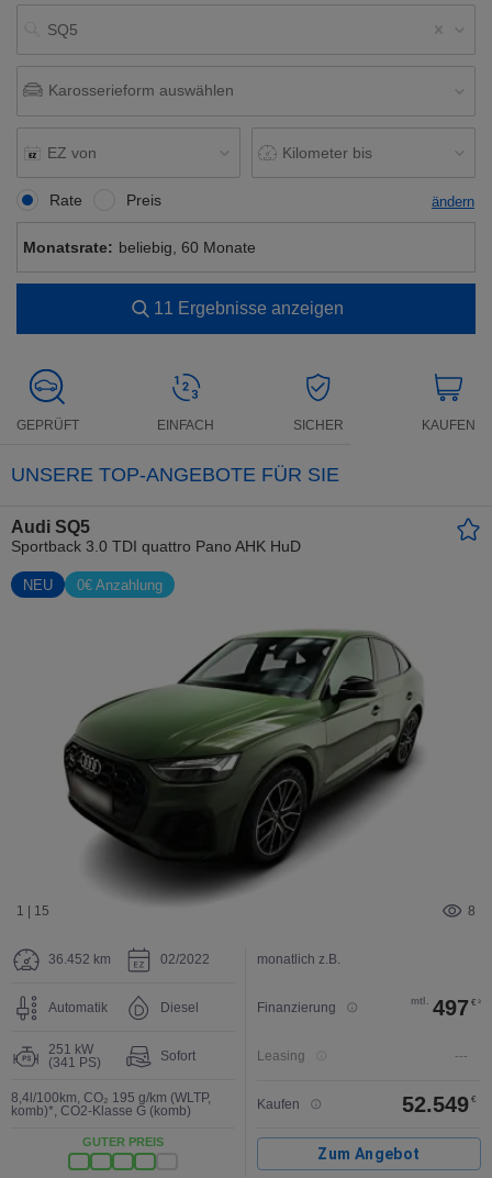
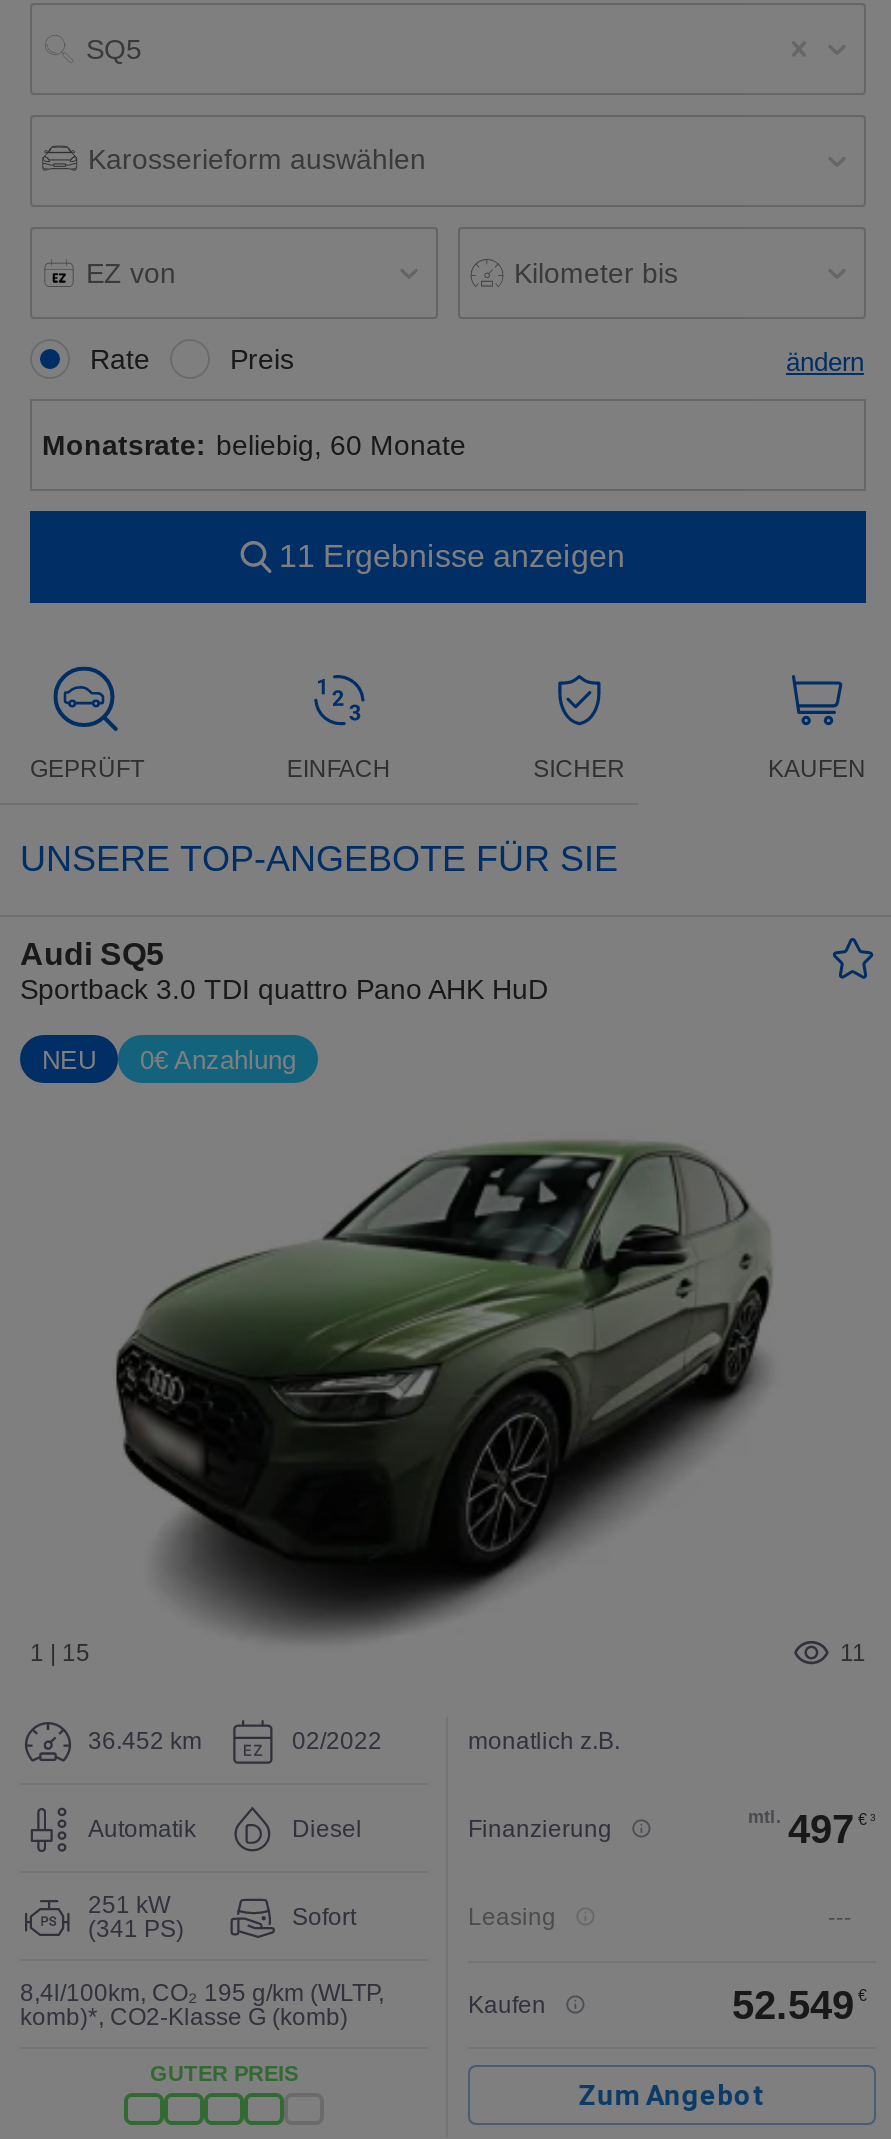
- 8
+ 11
